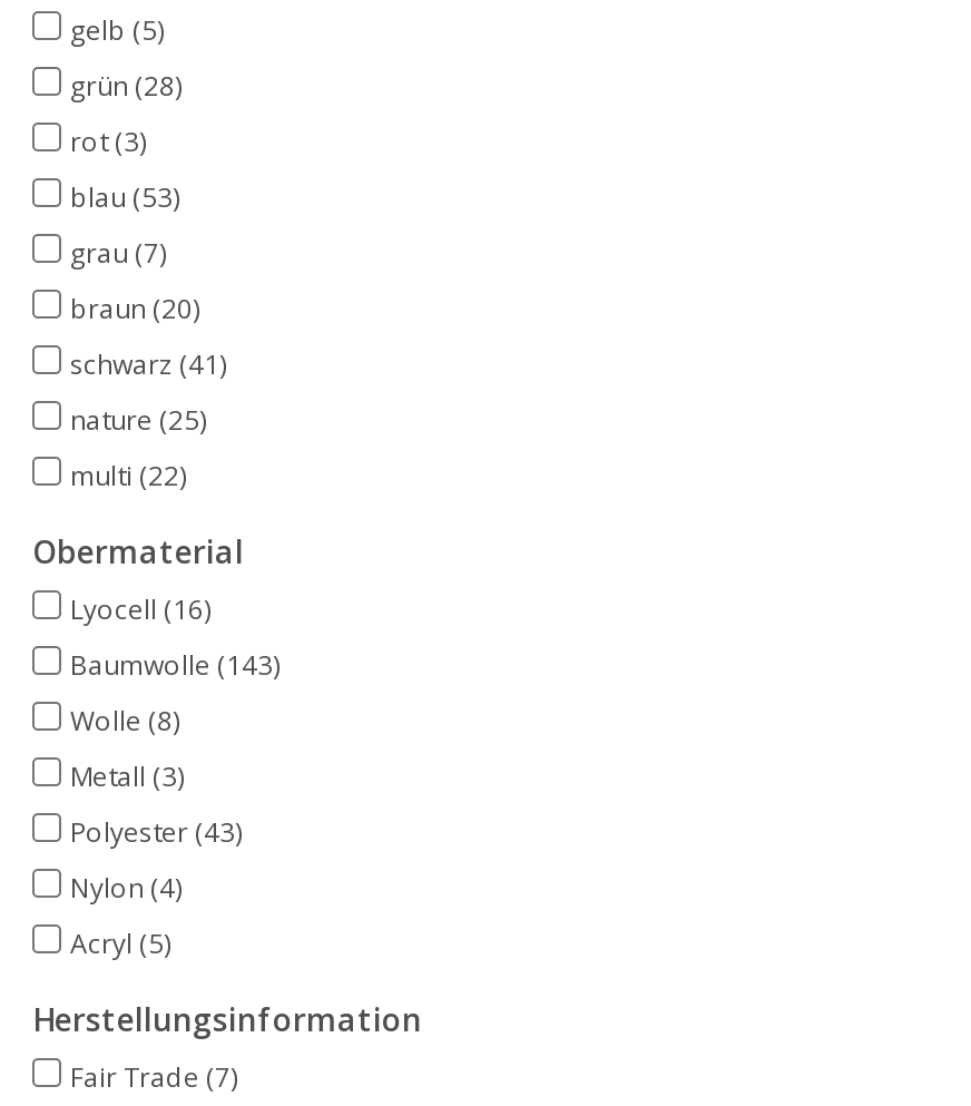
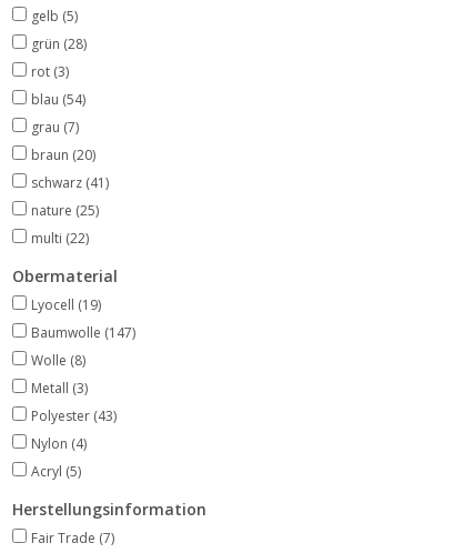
- blau (53)
+ blau (54)

- Lyocell (16)
+ Lyocell (19)

- Baumwolle (143)
+ Baumwolle (147)
